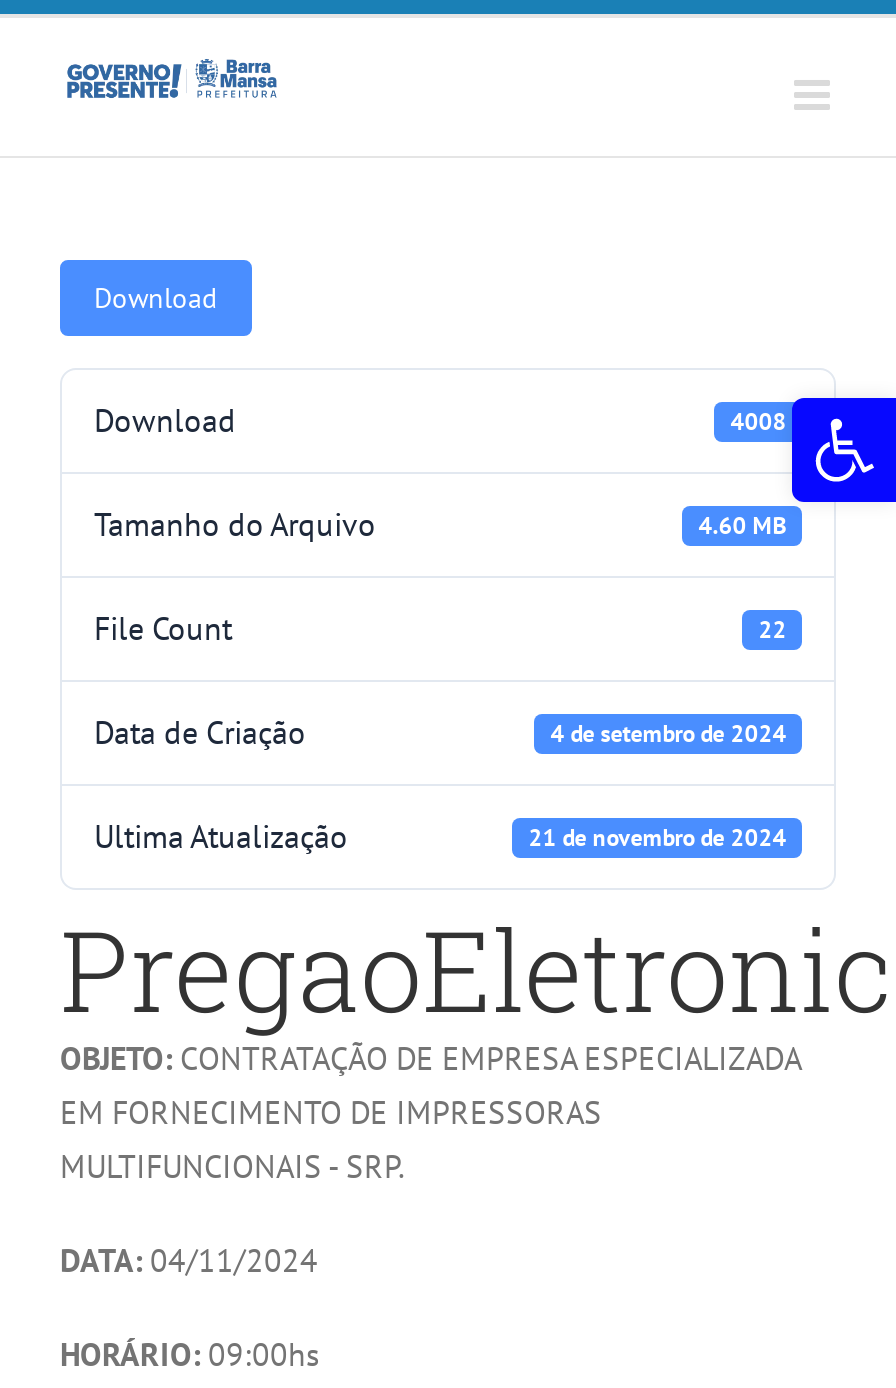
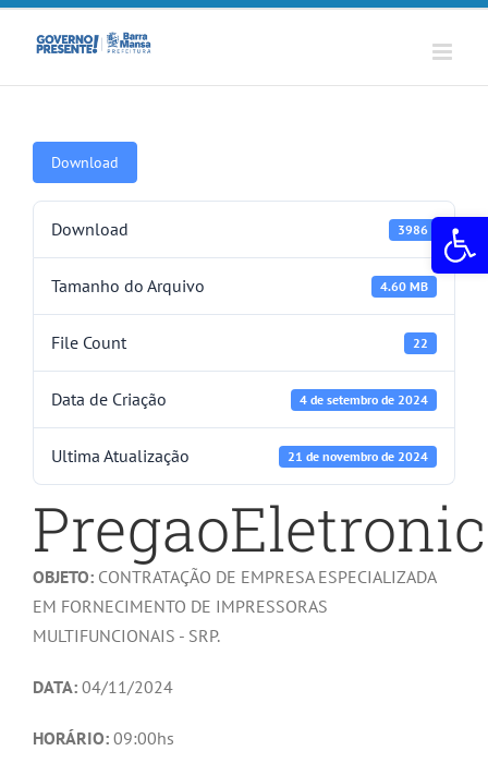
- 4008
+ 3986
